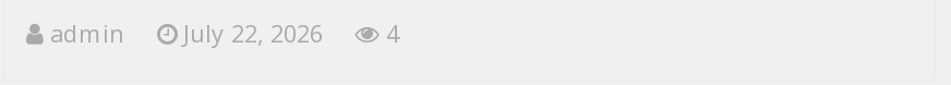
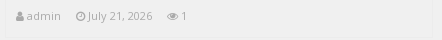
- July 22, 2026
- 4
+ July 21, 2026
+ 1
